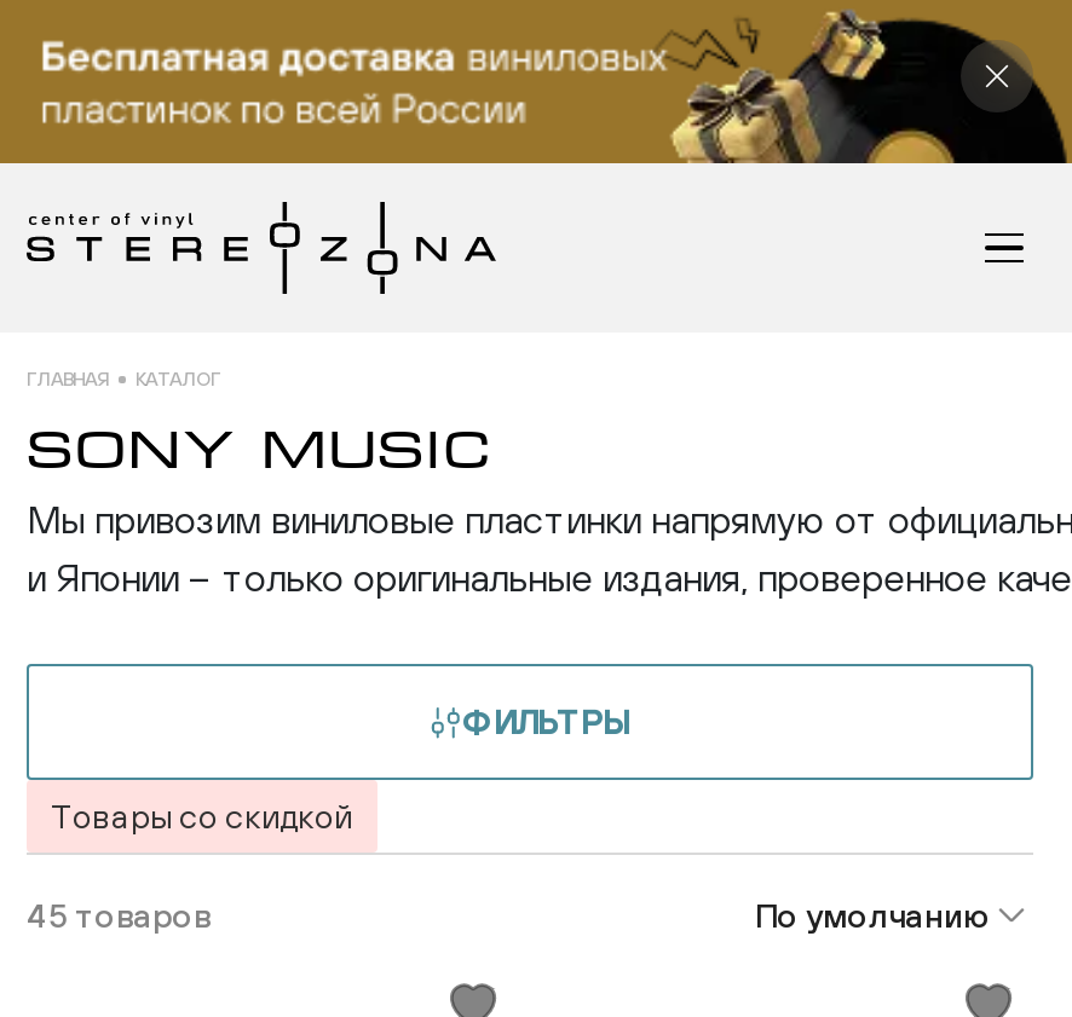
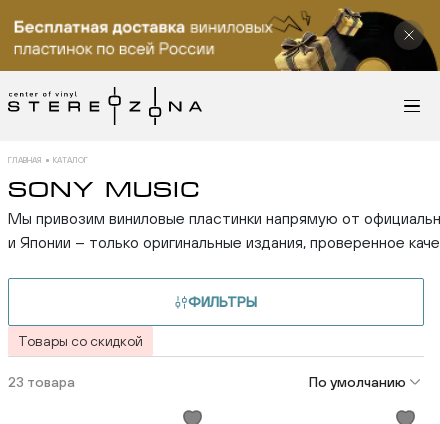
- 45 товаров
+ 23 товара
